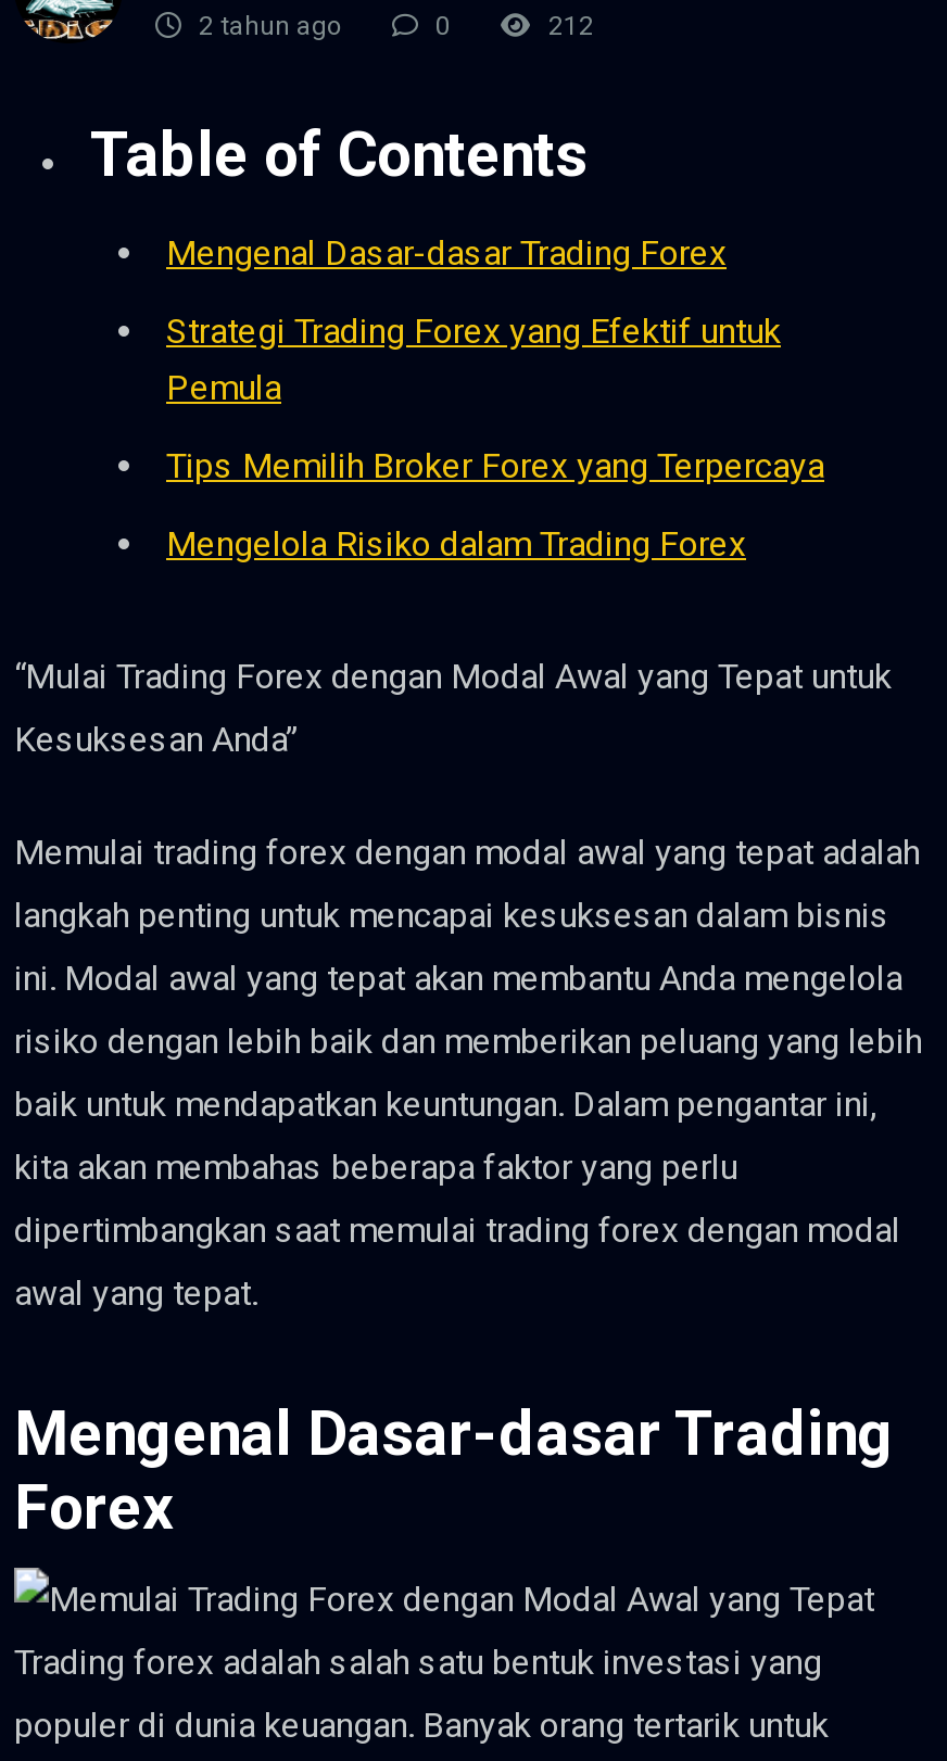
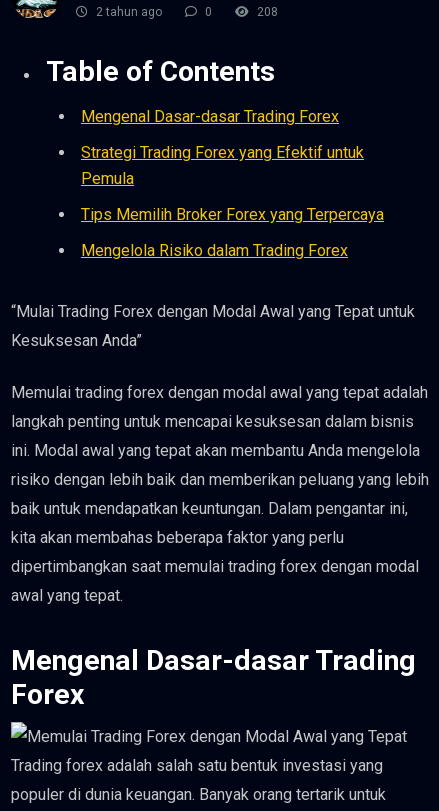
- 212
+ 208
